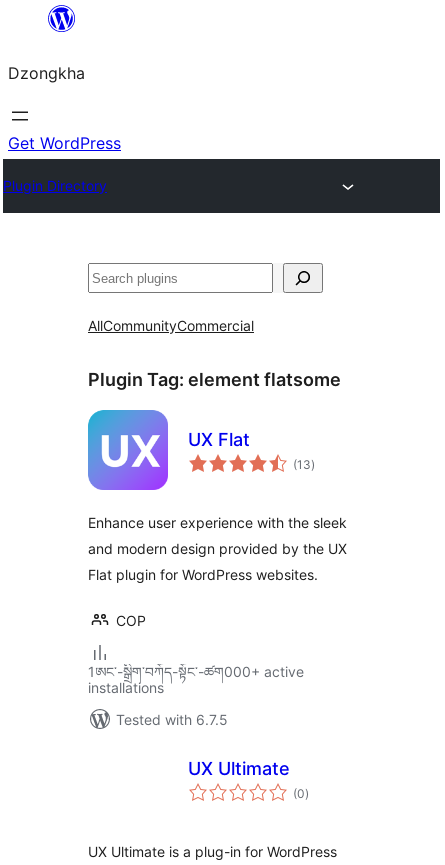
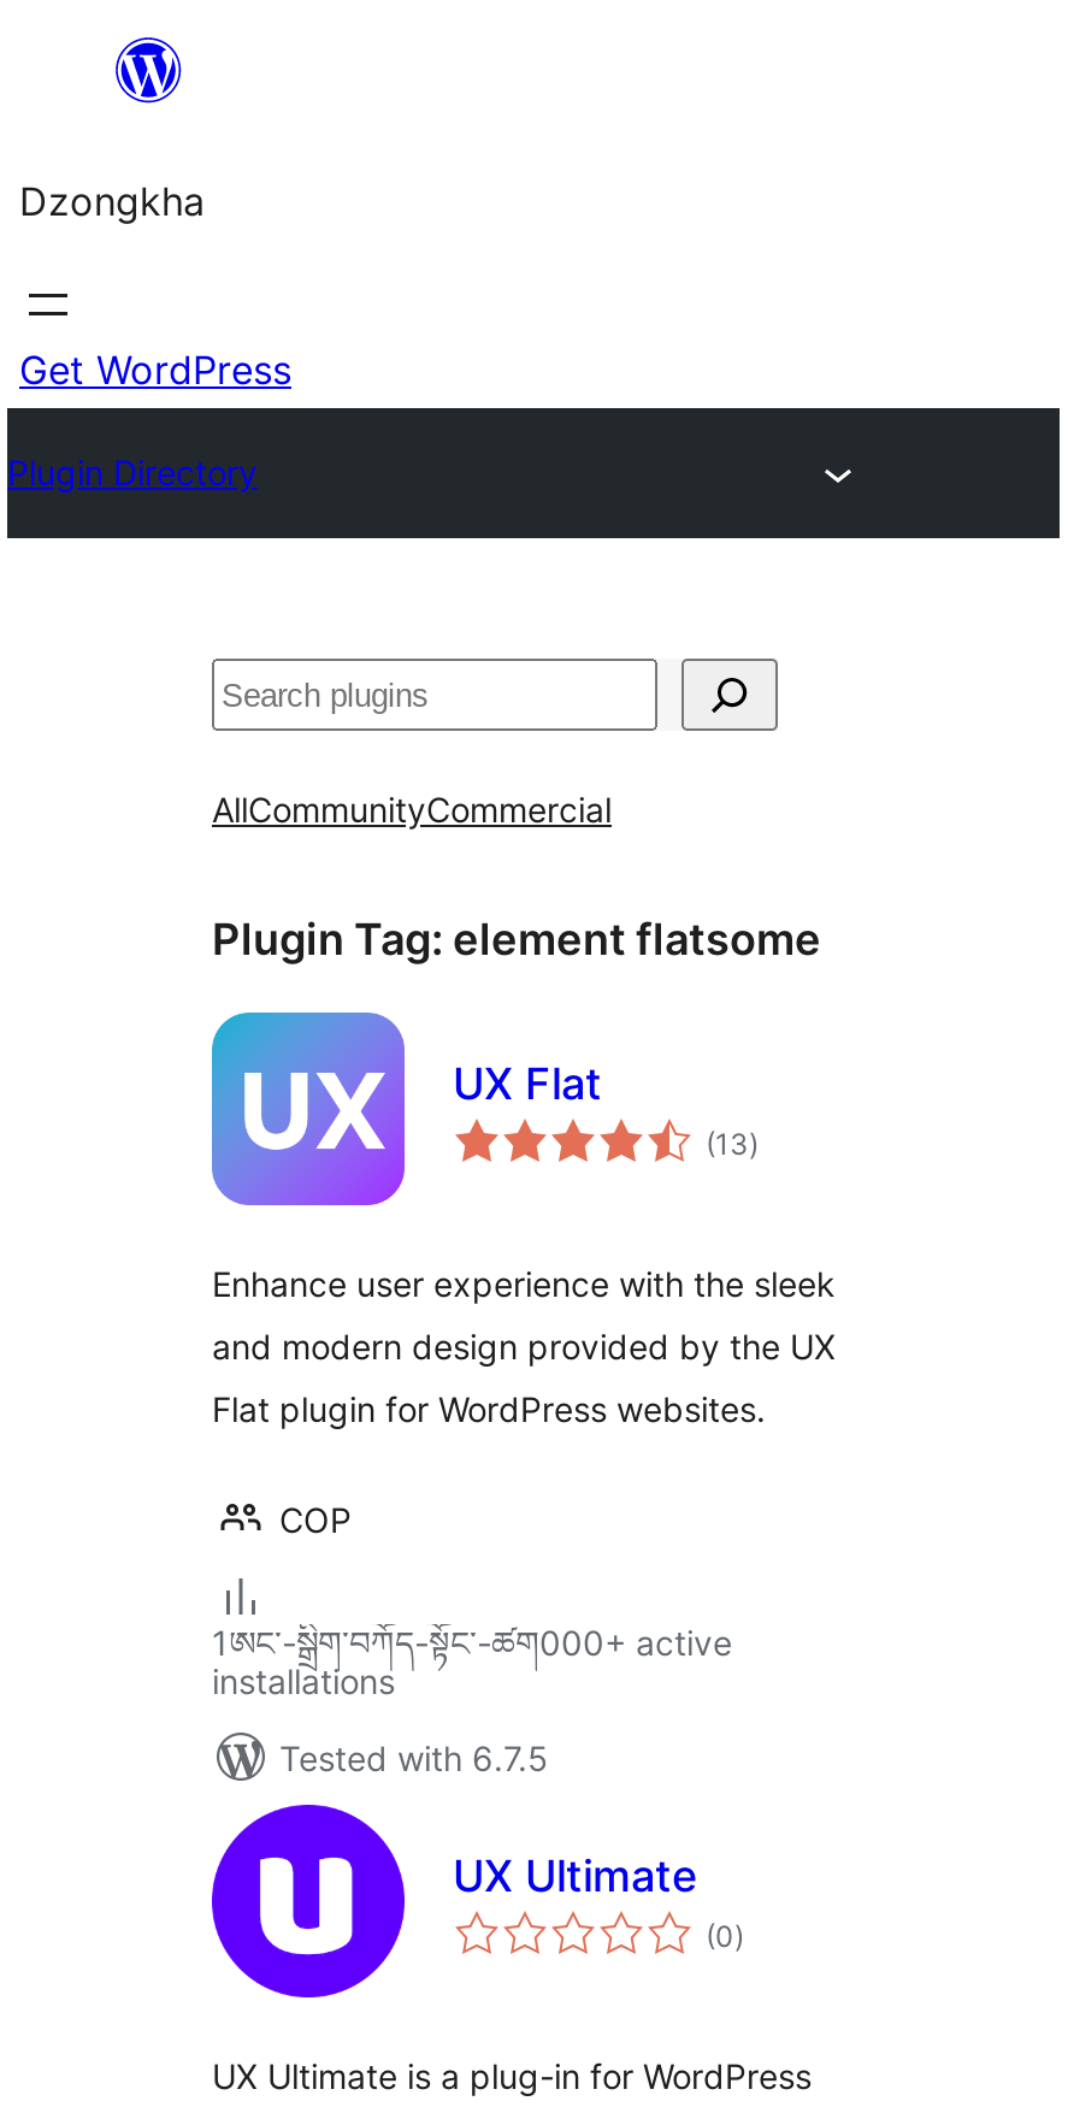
+ [image]
